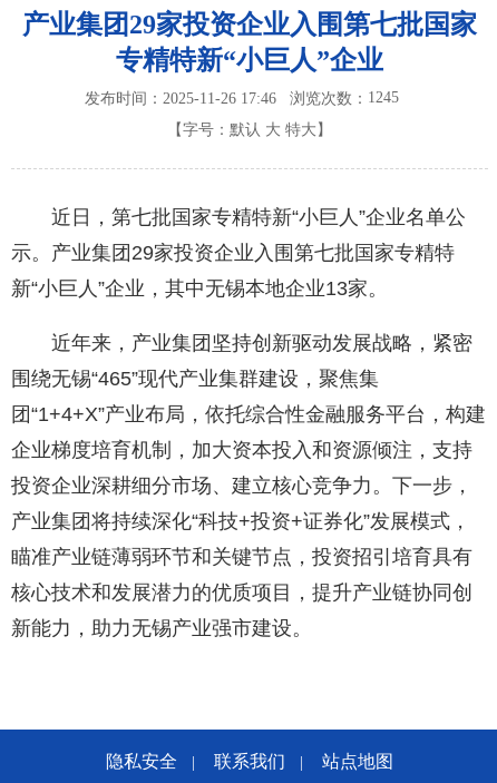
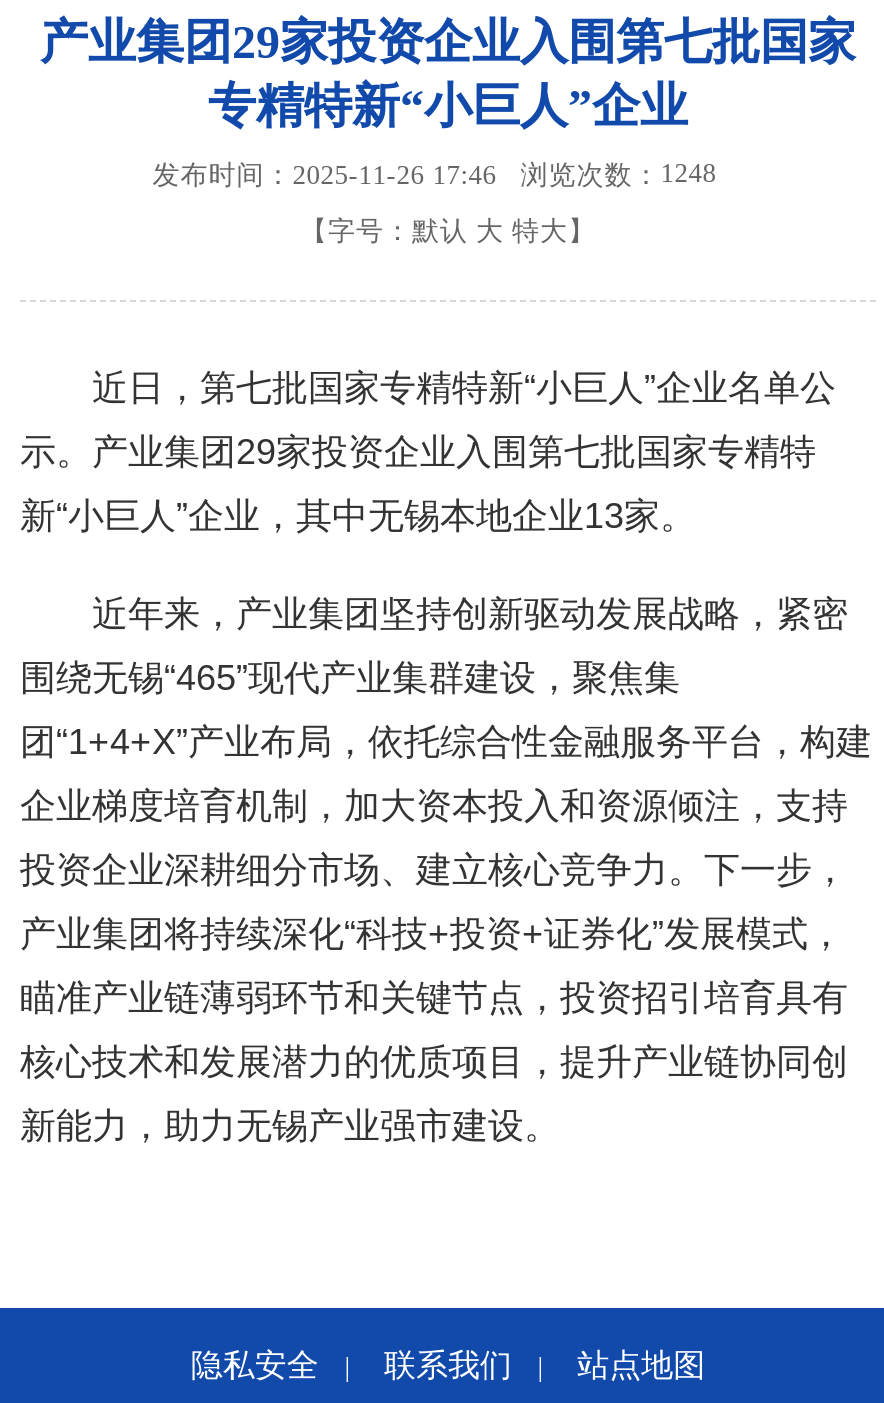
- 发布时间：2025-11-26 17:46浏览次数：1245
+ 发布时间：2025-11-26 17:46浏览次数：1248
